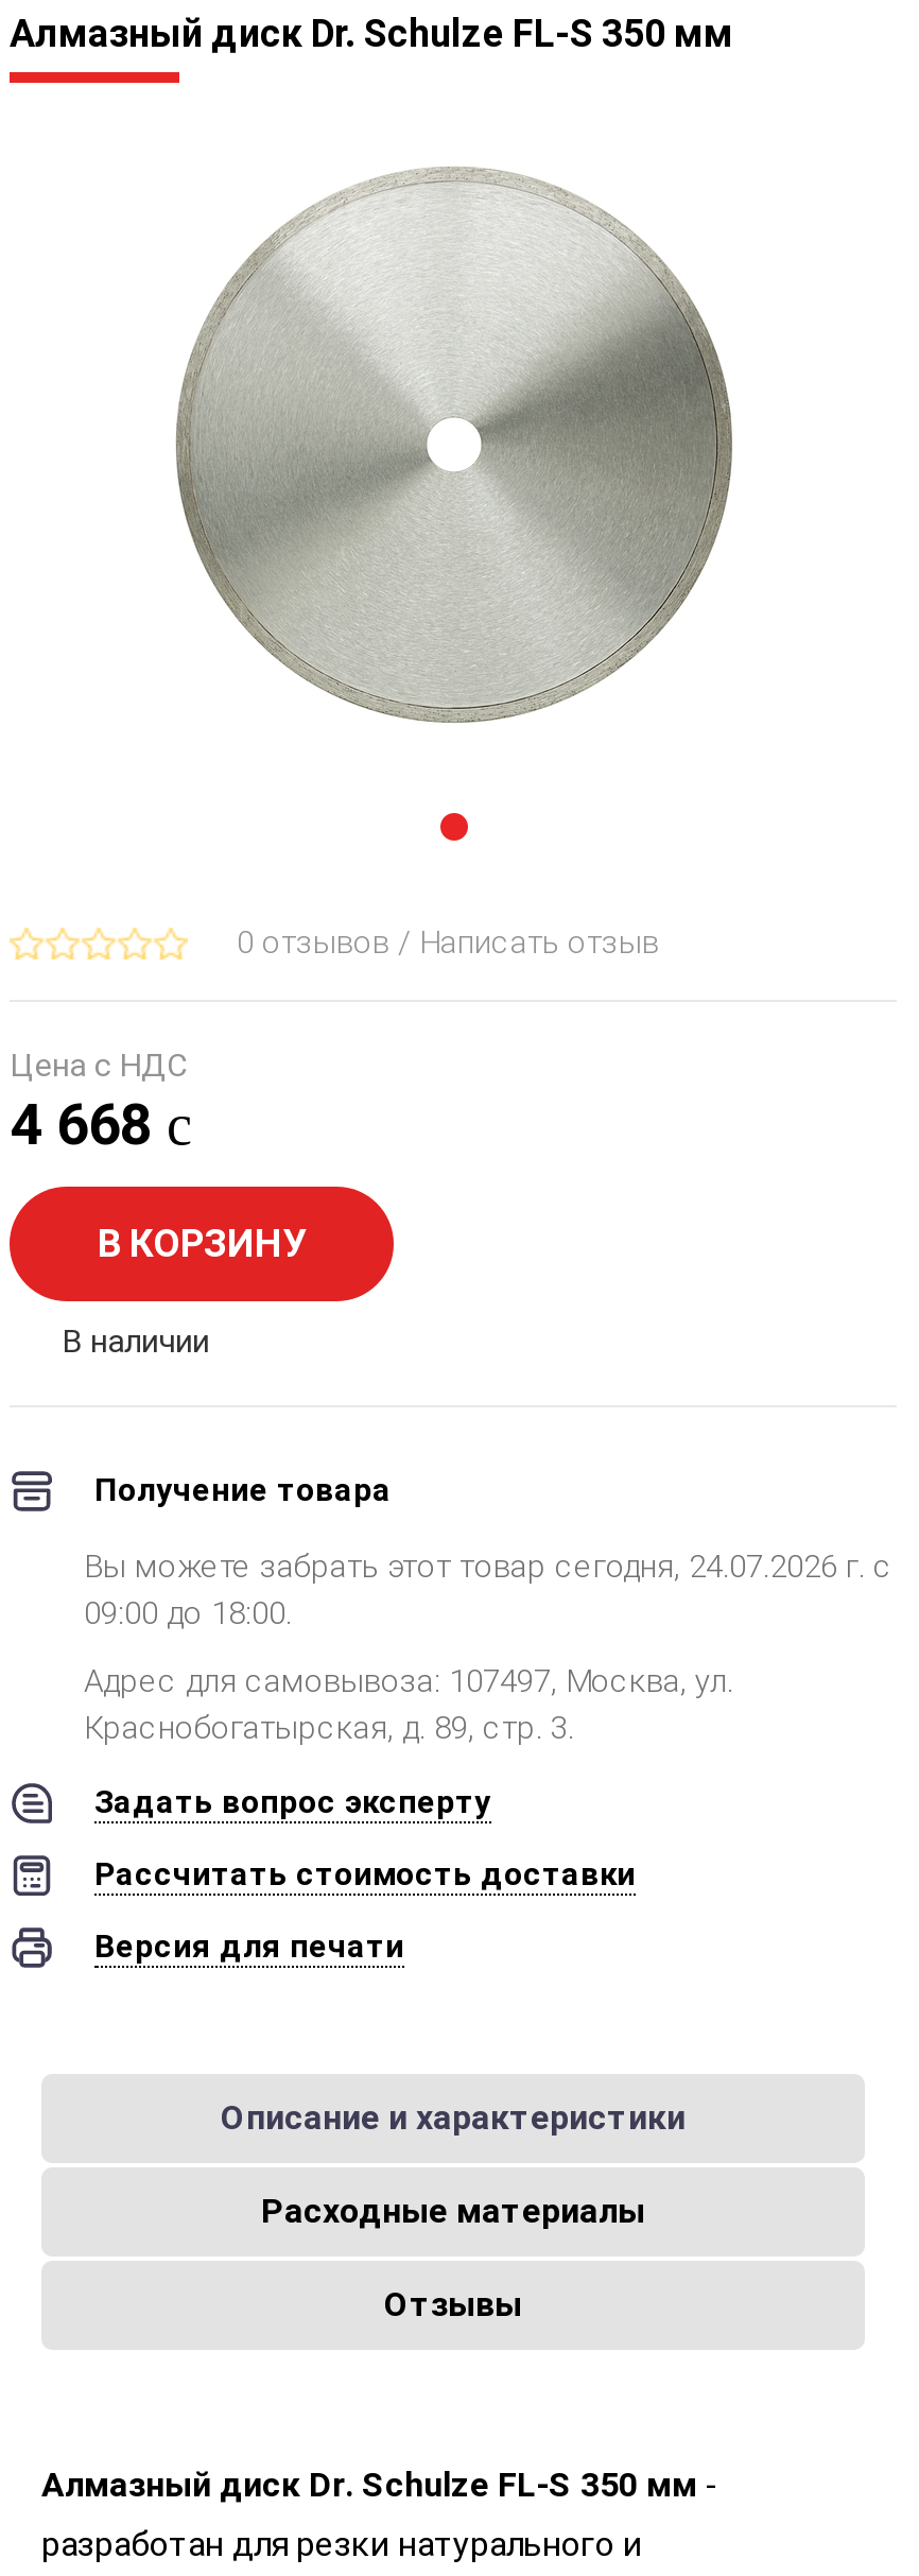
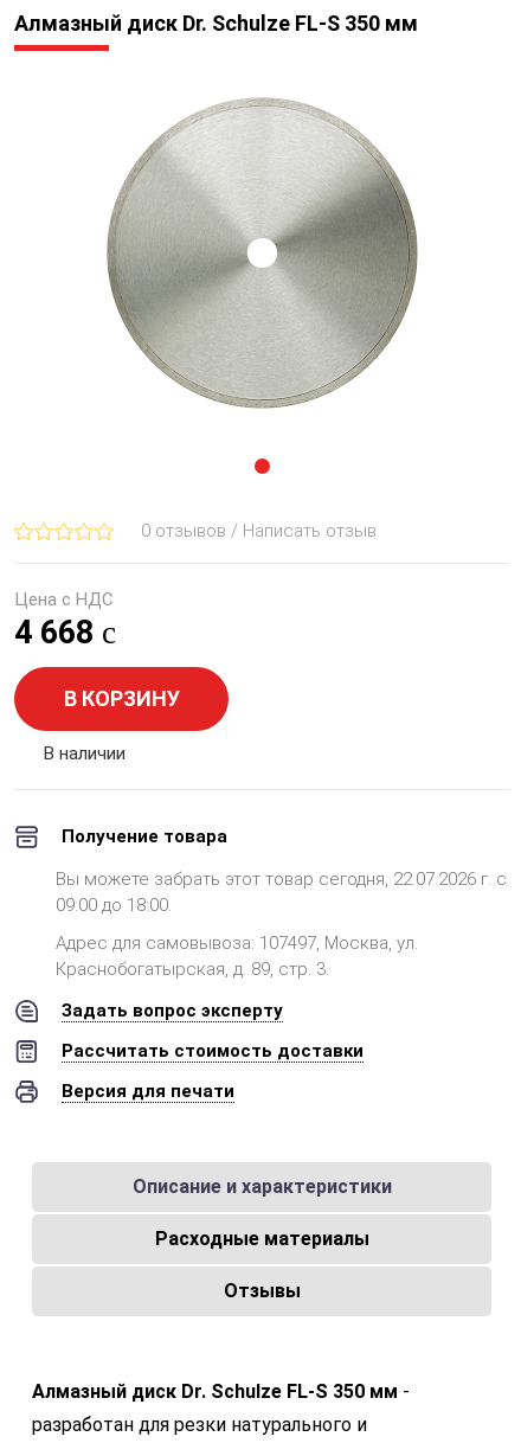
- Вы можете забрать этот товар сегодня, 24.07.2026 г. с
+ Вы можете забрать этот товар сегодня, 22.07.2026 г. с
